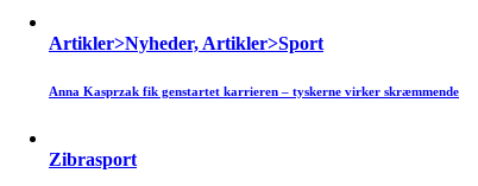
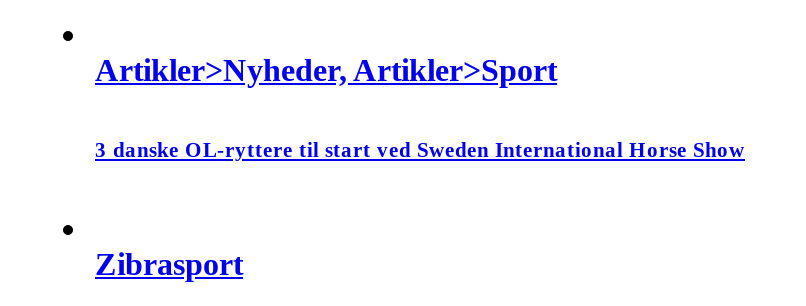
- Anna Kasprzak fik genstartet karrieren – tyskerne virker skræmmende
+ 3 danske OL-ryttere til start ved Sweden International Horse Show
